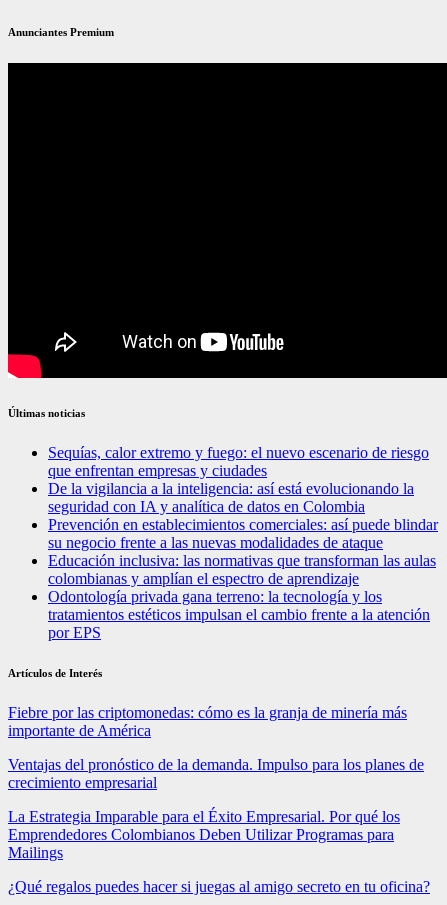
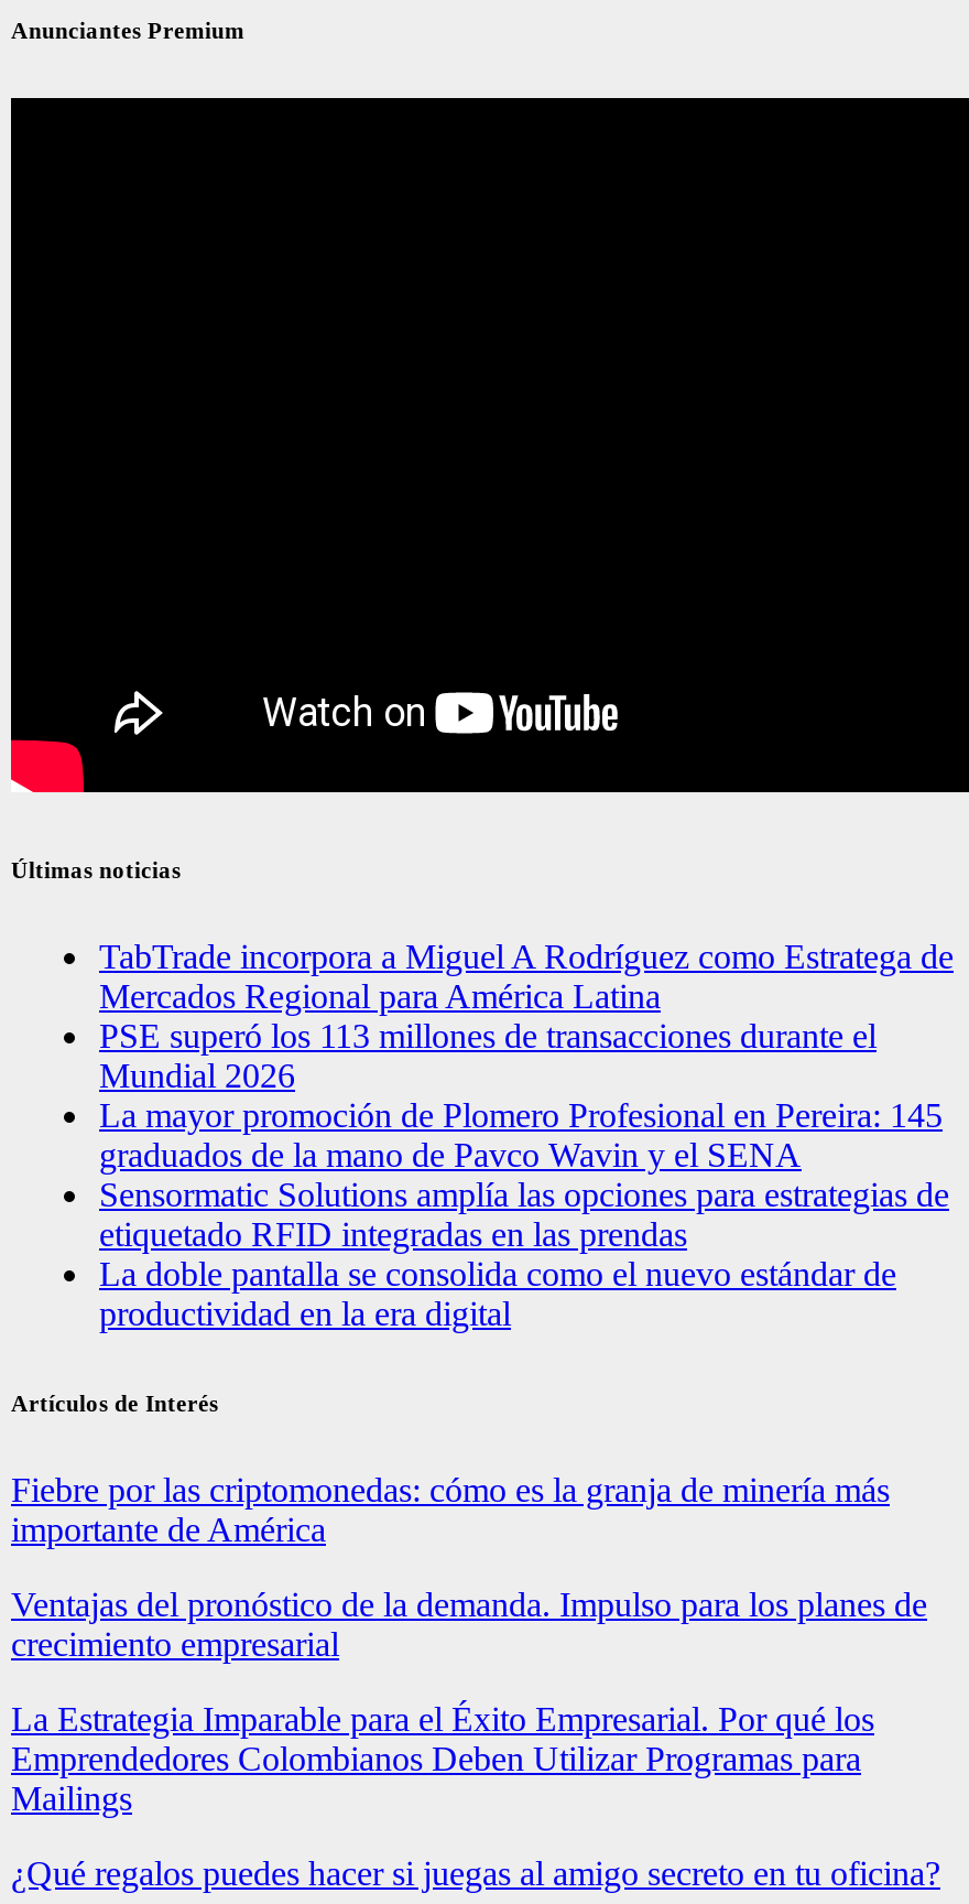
- Sequías, calor extremo y fuego: el nuevo escenario de riesgo
- que enfrentan empresas y ciudades
- De la vigilancia a la inteligencia: así está evolucionando la
- seguridad con IA y analítica de datos en Colombia
- Prevención en establecimientos comerciales: así puede blindar
- su negocio frente a las nuevas modalidades de ataque
- Educación inclusiva: las normativas que transforman las aulas
- colombianas y amplían el espectro de aprendizaje
- Odontología privada gana terreno: la tecnología y los
- tratamientos estéticos impulsan el cambio frente a la atención
- por EPS
+ TabTrade incorpora a Miguel A Rodríguez como Estratega de
+ Mercados Regional para América Latina
+ PSE superó los 113 millones de transacciones durante el
+ Mundial 2026
+ La mayor promoción de Plomero Profesional en Pereira: 145
+ graduados de la mano de Pavco Wavin y el SENA
+ Sensormatic Solutions amplía las opciones para estrategias de
+ etiquetado RFID integradas en las prendas
+ La doble pantalla se consolida como el nuevo estándar de
+ productividad en la era digital
